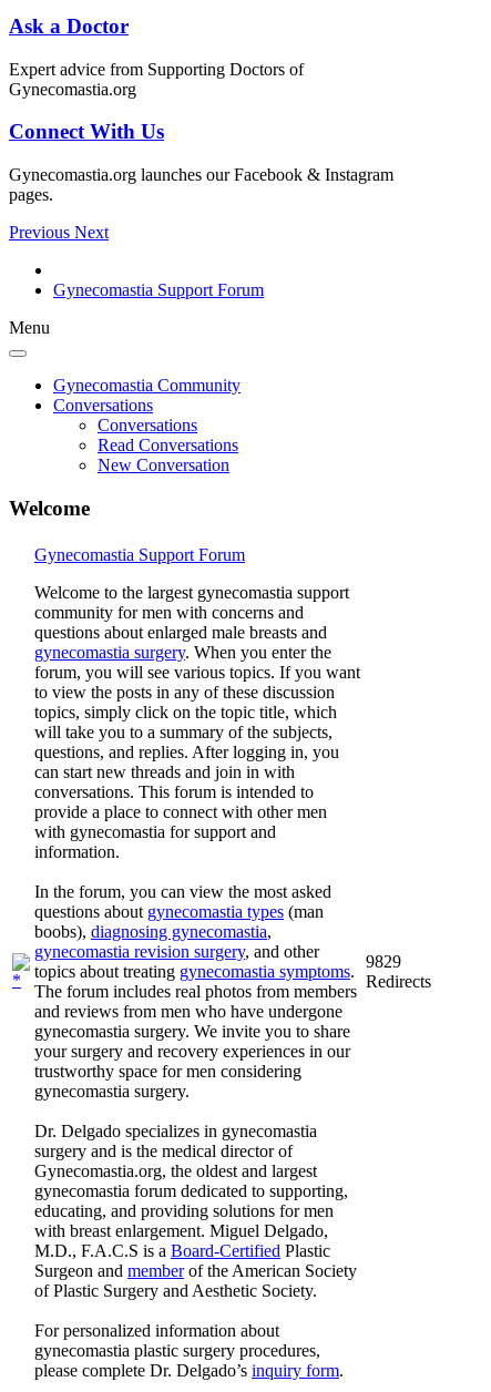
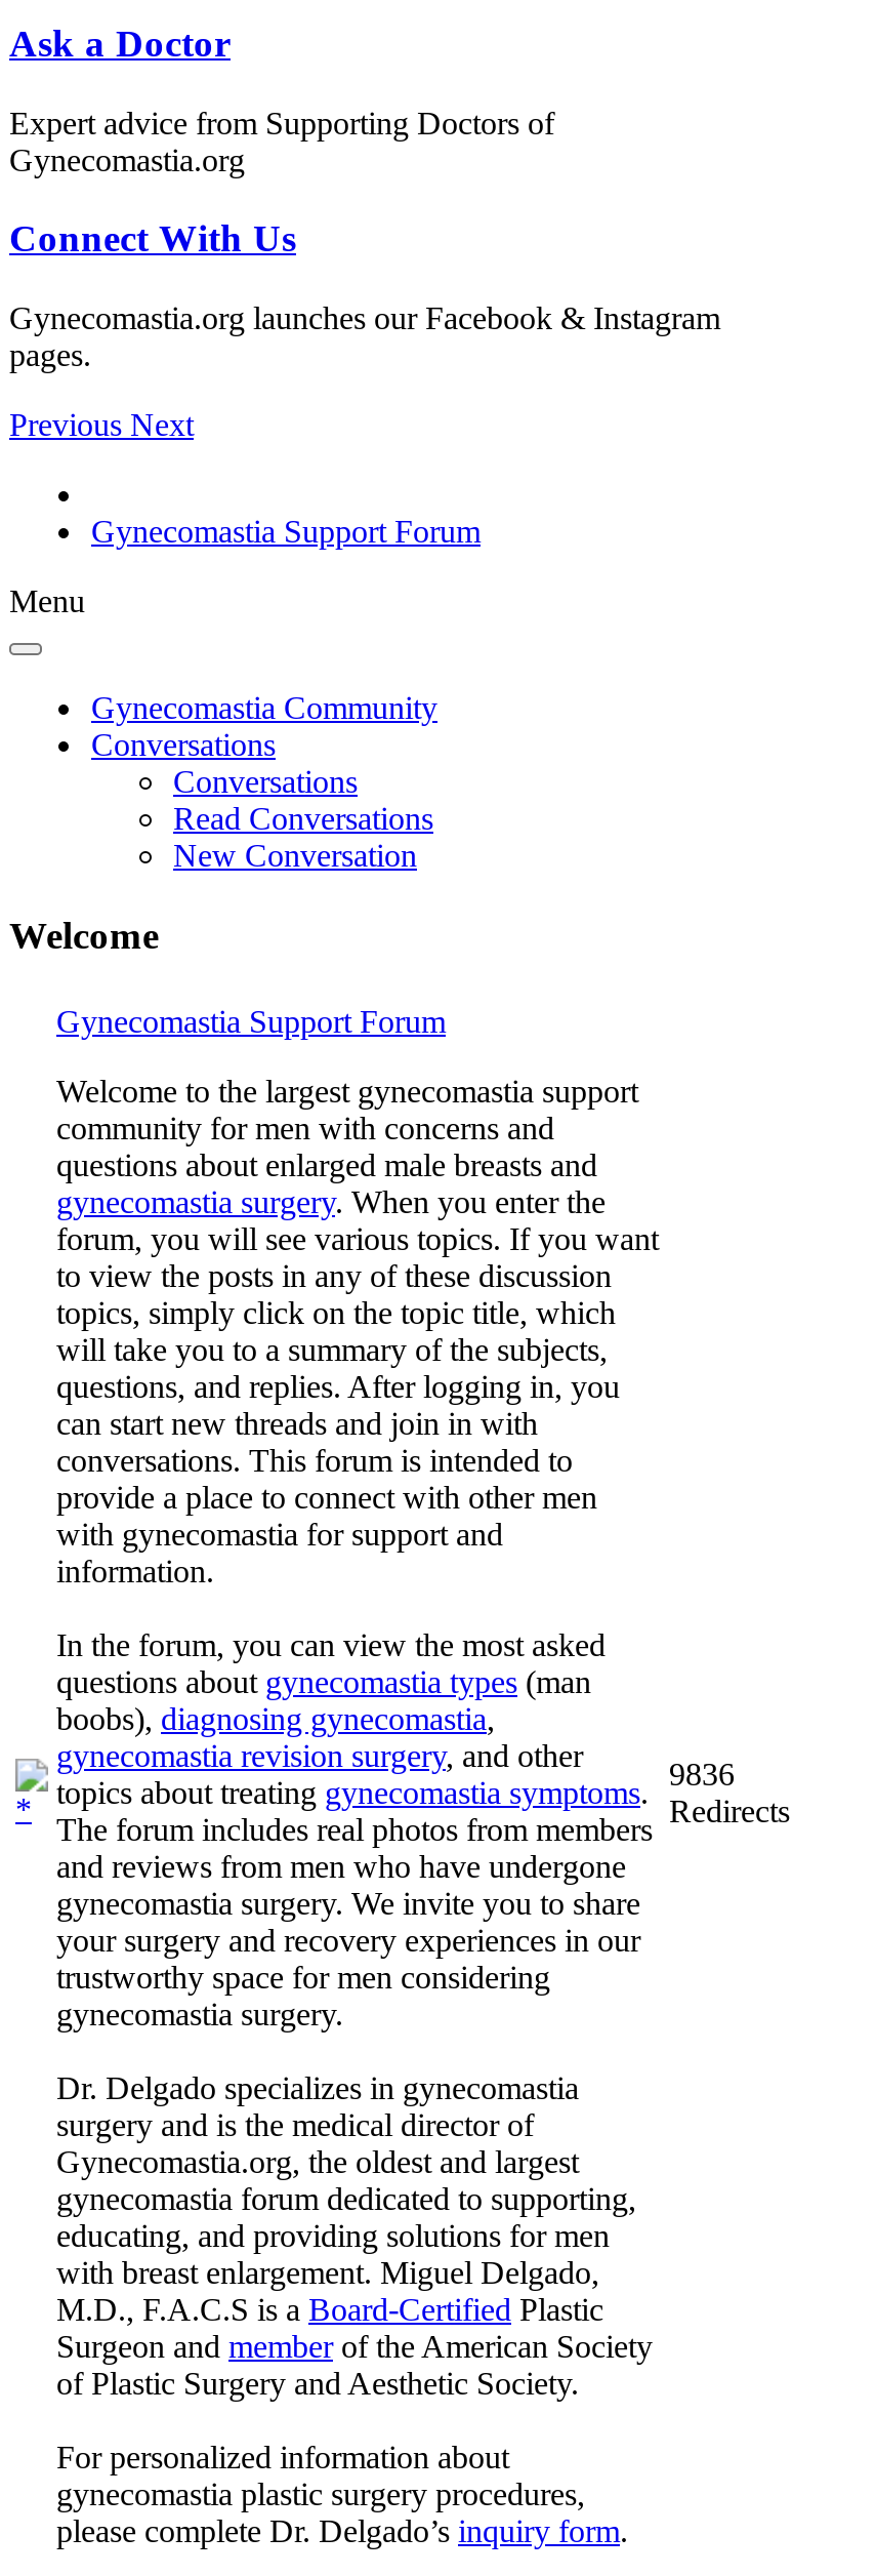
- 9829
+ 9836
